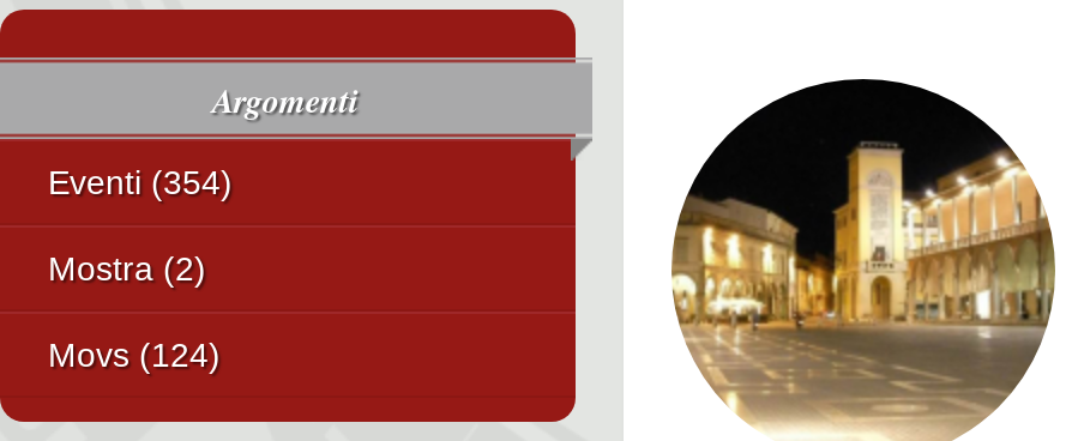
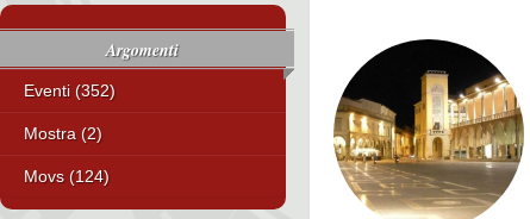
- Eventi (354)
+ Eventi (352)
